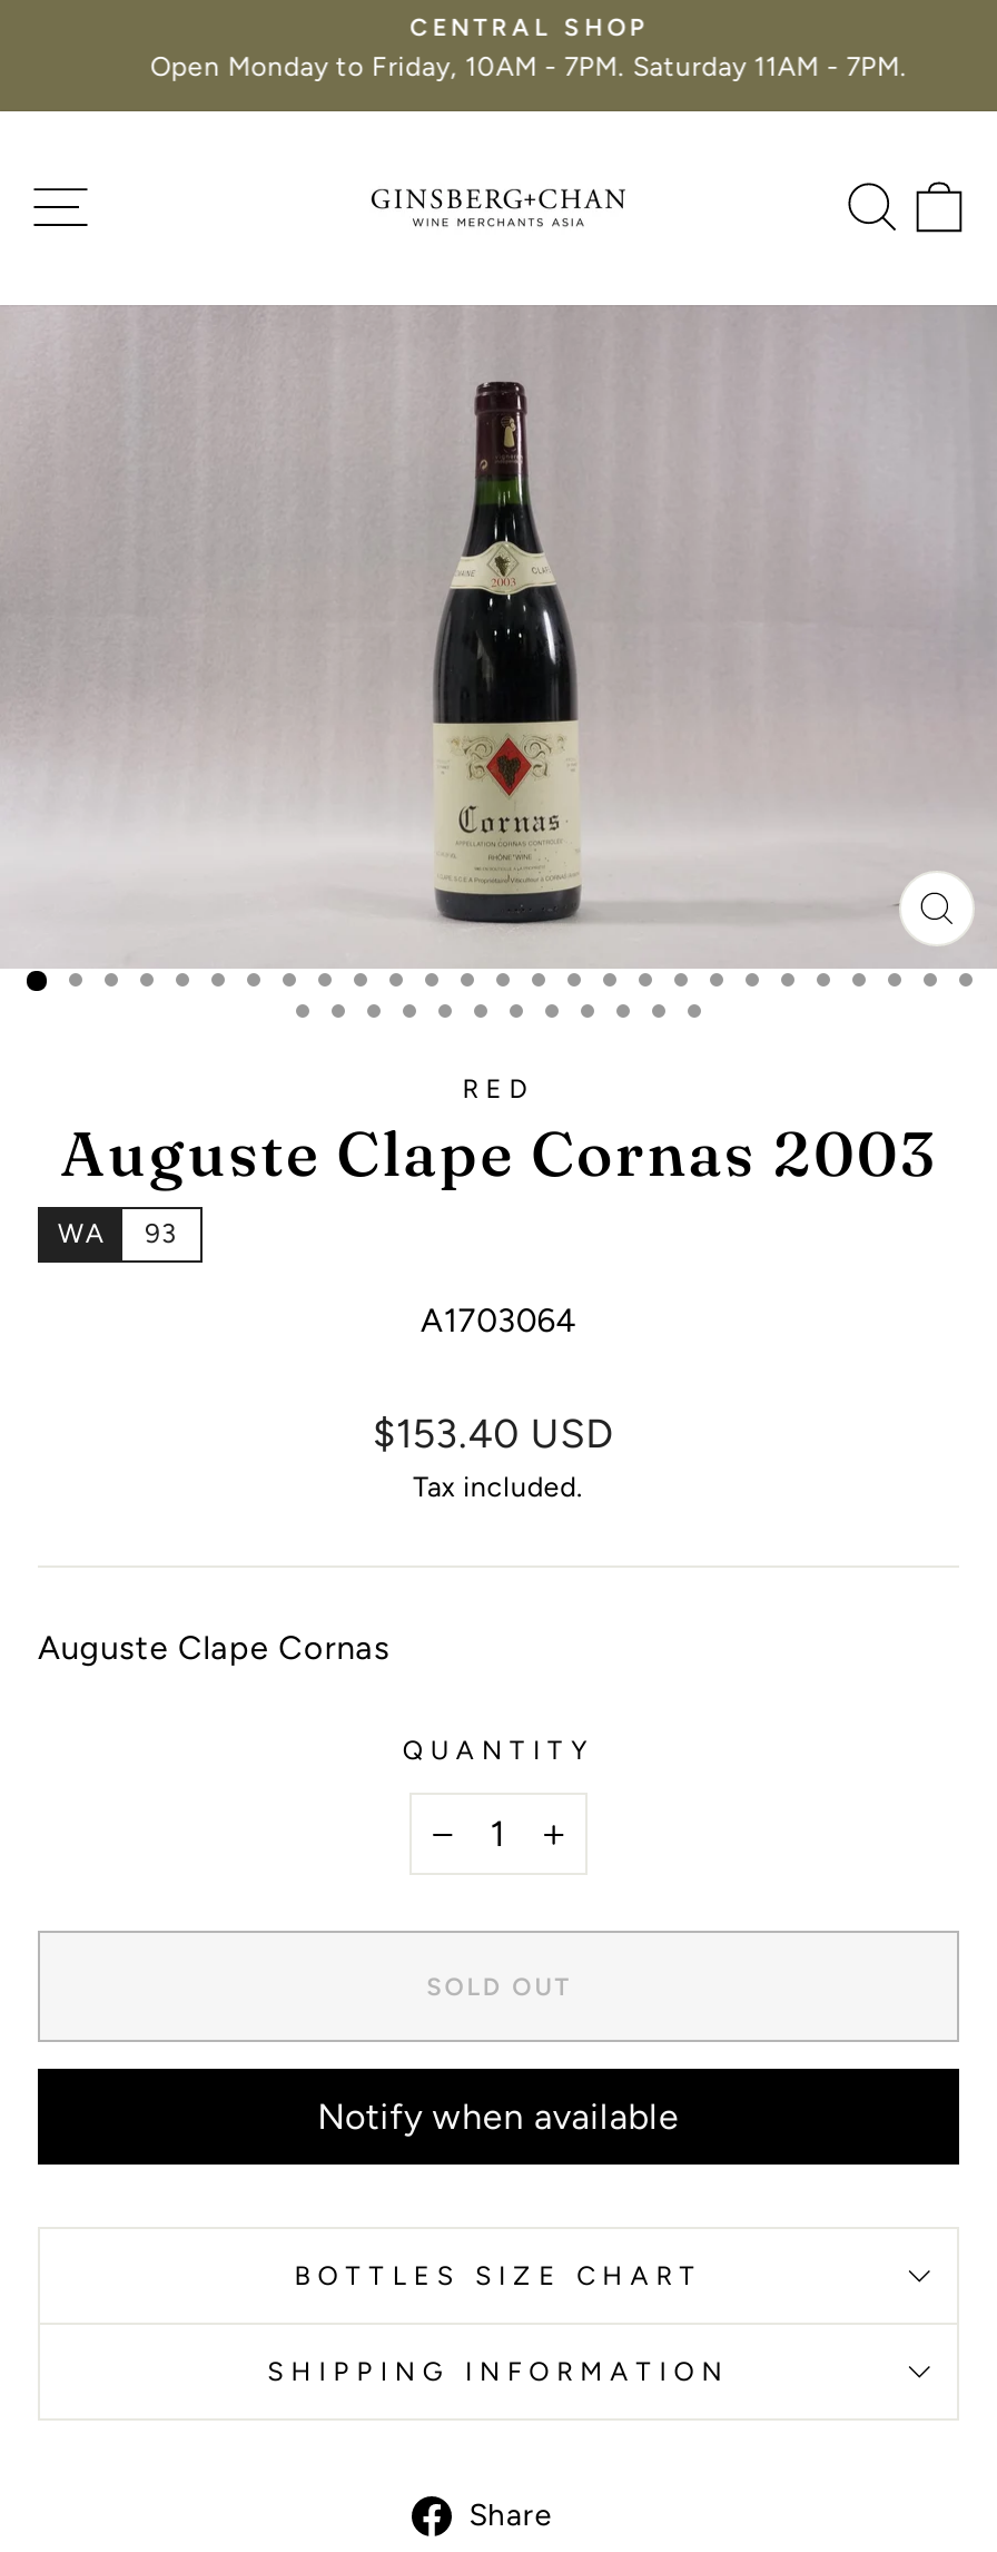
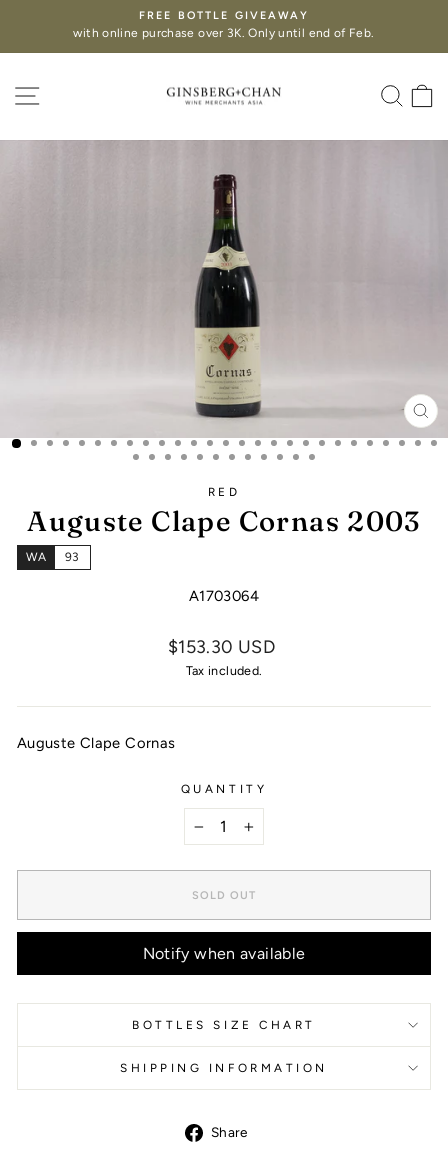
- CENTRAL SHOP
- Open Monday to Friday, 10AM - 7PM. Saturday 11AM - 7PM.
+ FREE BOTTLE GIVEAWAY
+ with online purchase over 3K. Only until end of Feb.

- $153.40 USD
+ $153.30 USD
